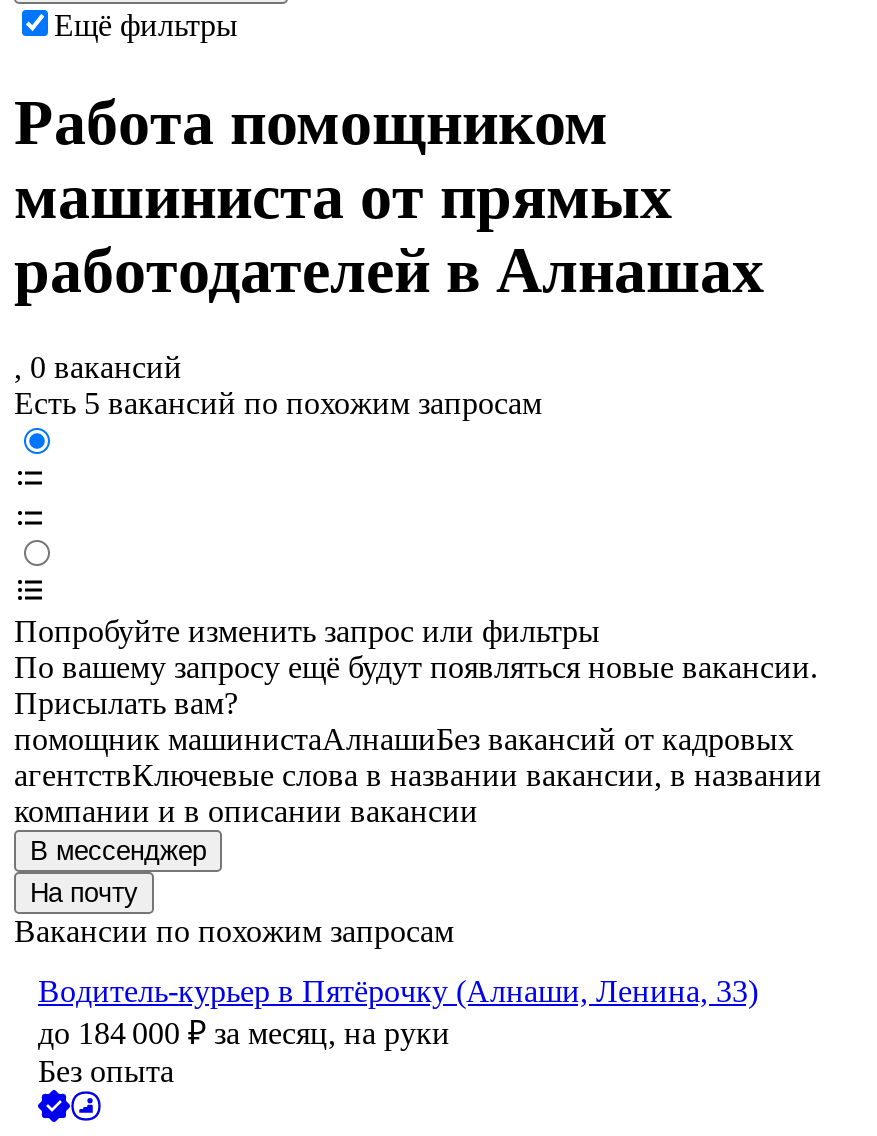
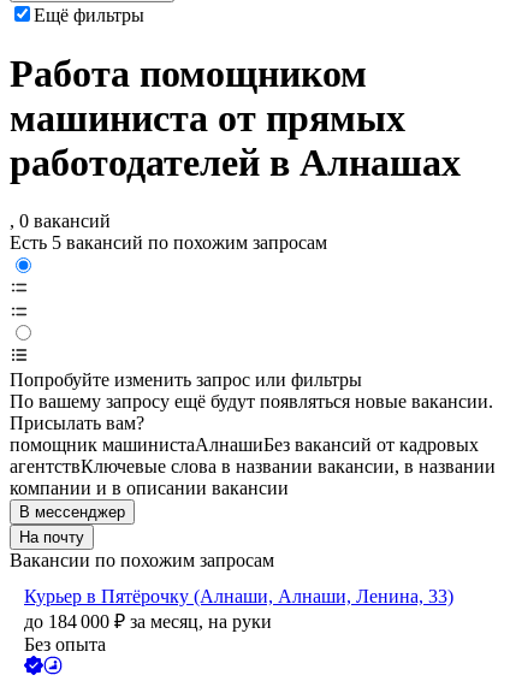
- Водитель-курьер в Пятёрочку (Алнаши, Ленина, 33)
+ Курьер в Пятёрочку (Алнаши, Алнаши, Ленина, 33)
